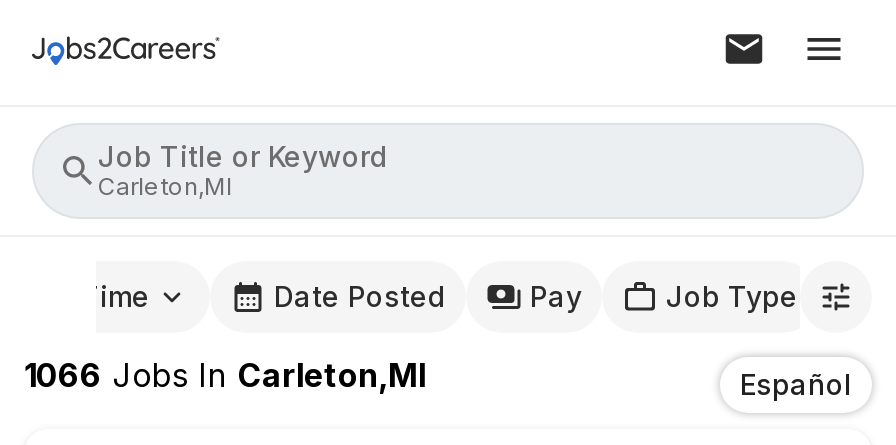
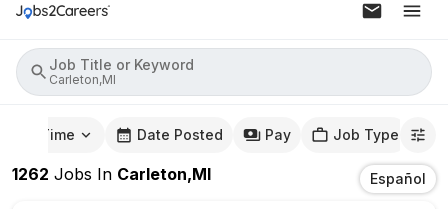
- 1066 Jobs In Carleton,MI
+ 1262 Jobs In Carleton,MI
